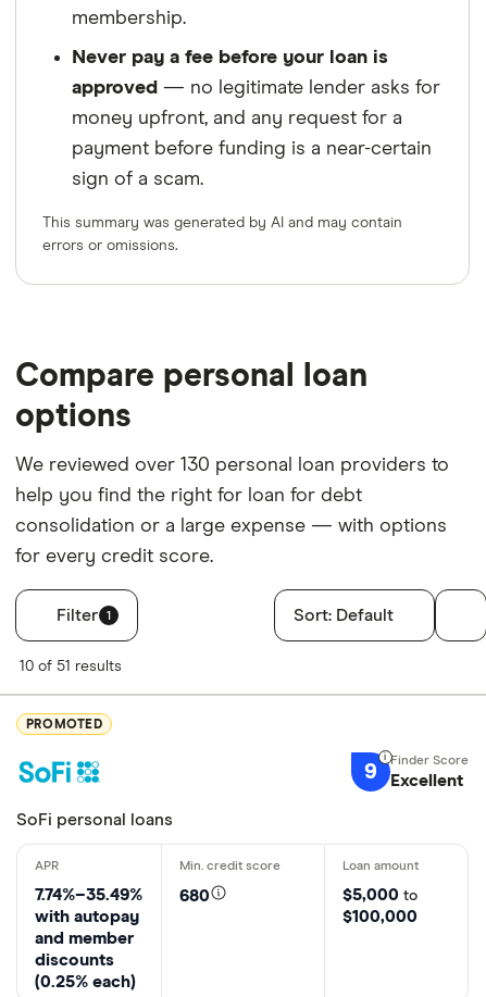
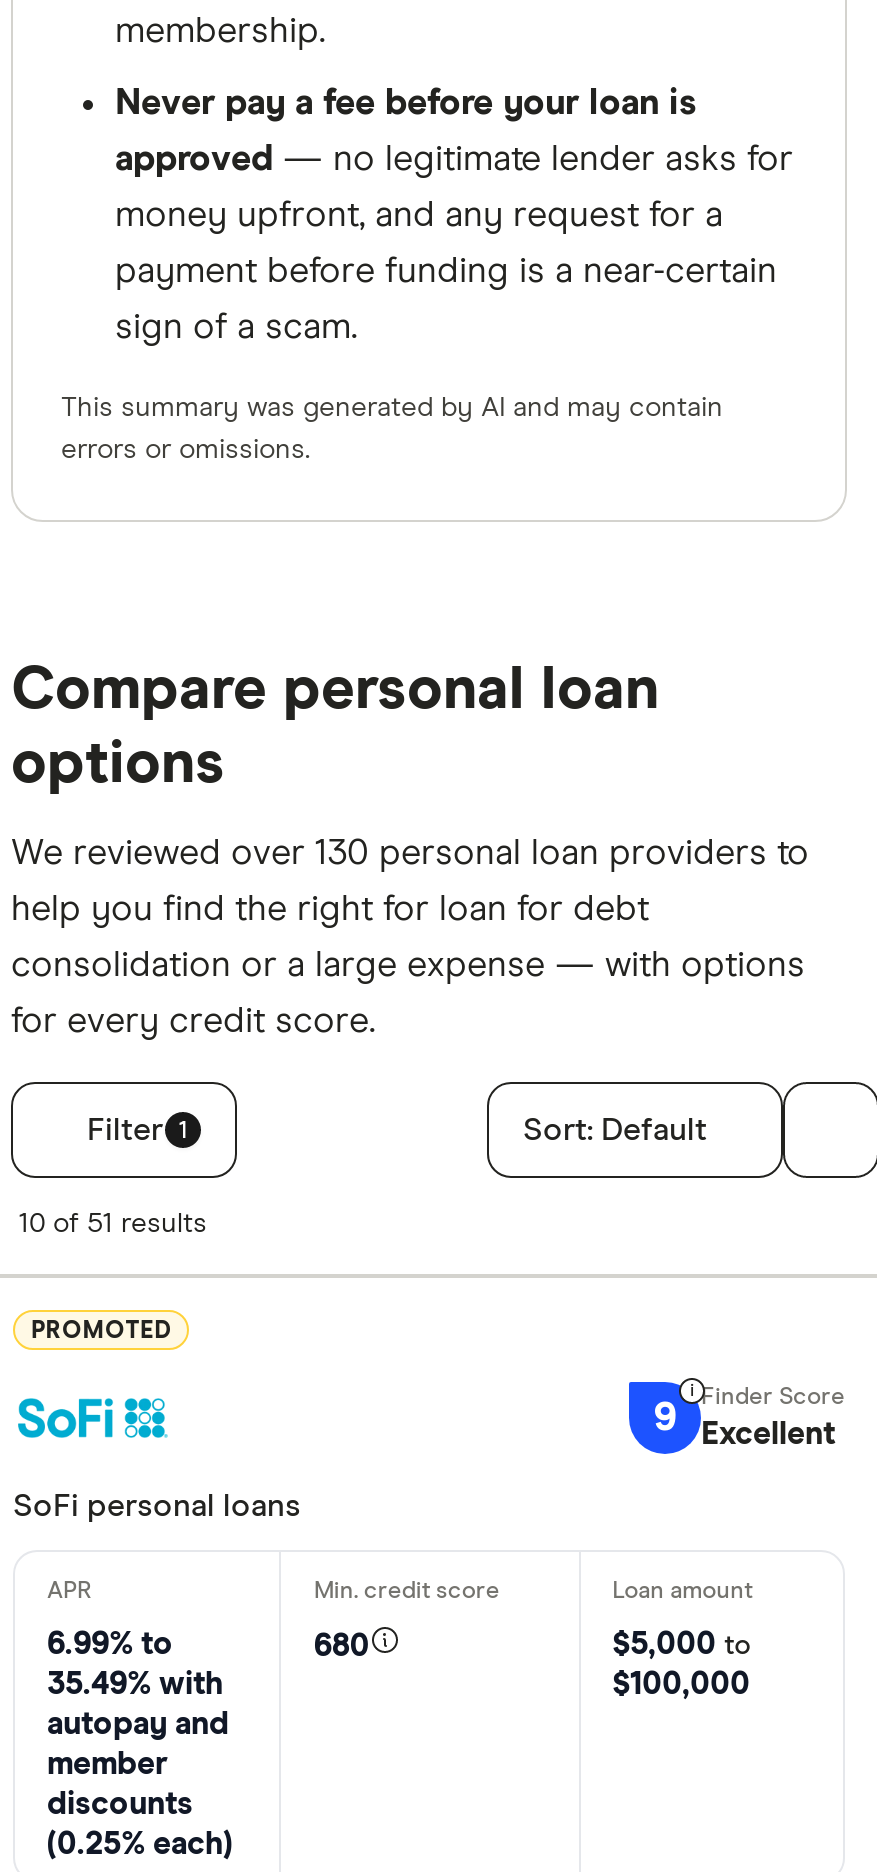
- 7.74%–35.49%
- with autopay
- and member
+ 6.99% to
+ 35.49% with
+ autopay and
+ member
